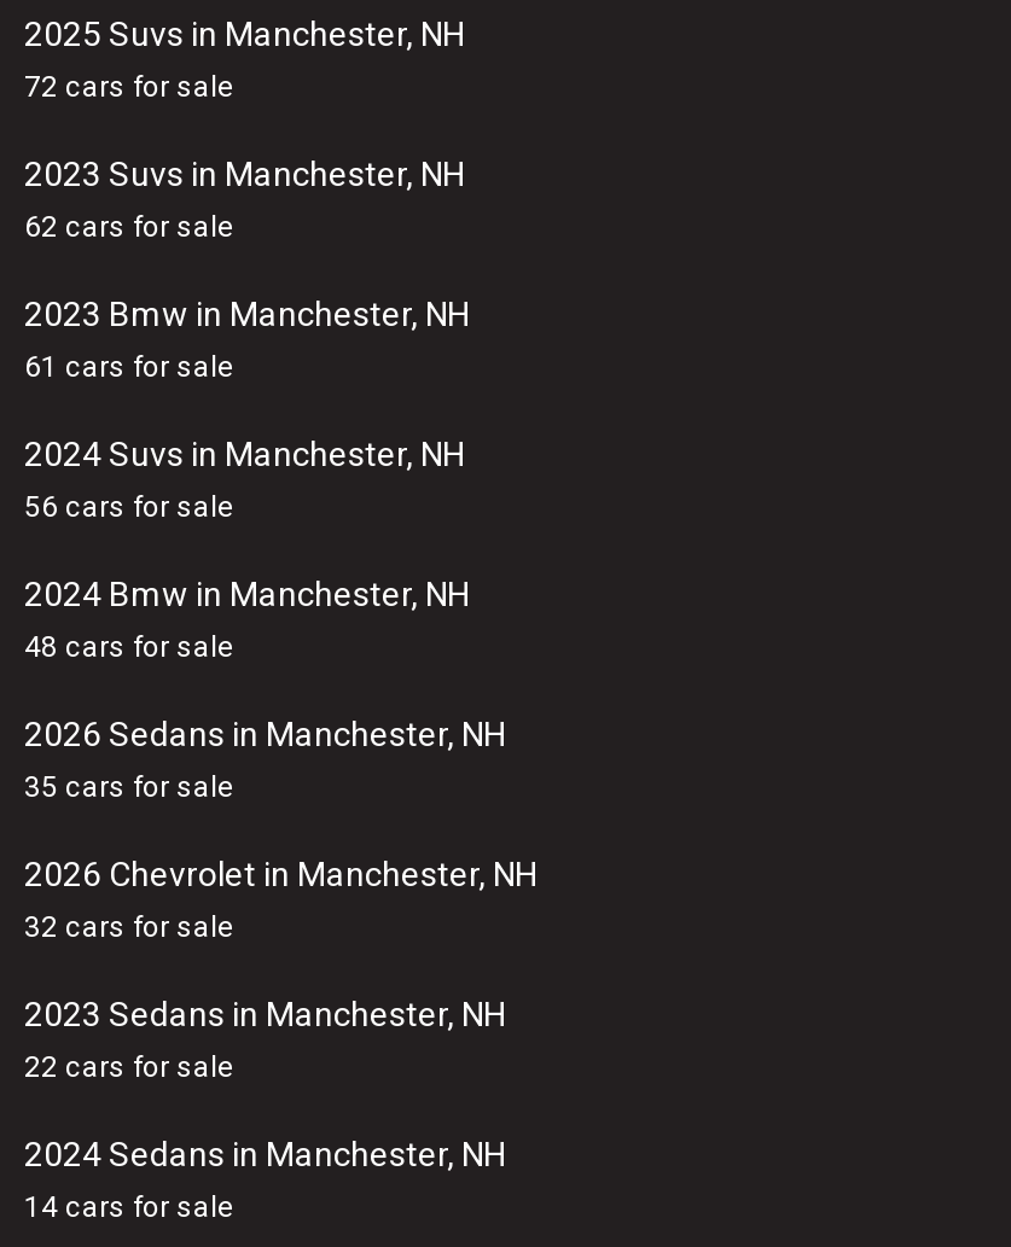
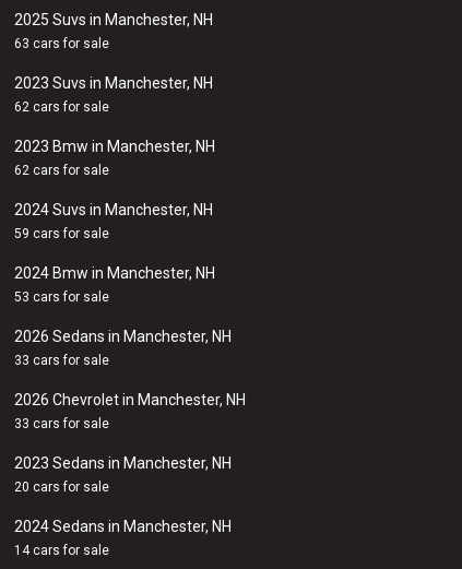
- 72 cars for sale
+ 63 cars for sale

- 61 cars for sale
+ 62 cars for sale

- 56 cars for sale
+ 59 cars for sale

- 48 cars for sale
+ 53 cars for sale

- 35 cars for sale
+ 33 cars for sale

- 32 cars for sale
+ 33 cars for sale

- 22 cars for sale
+ 20 cars for sale
